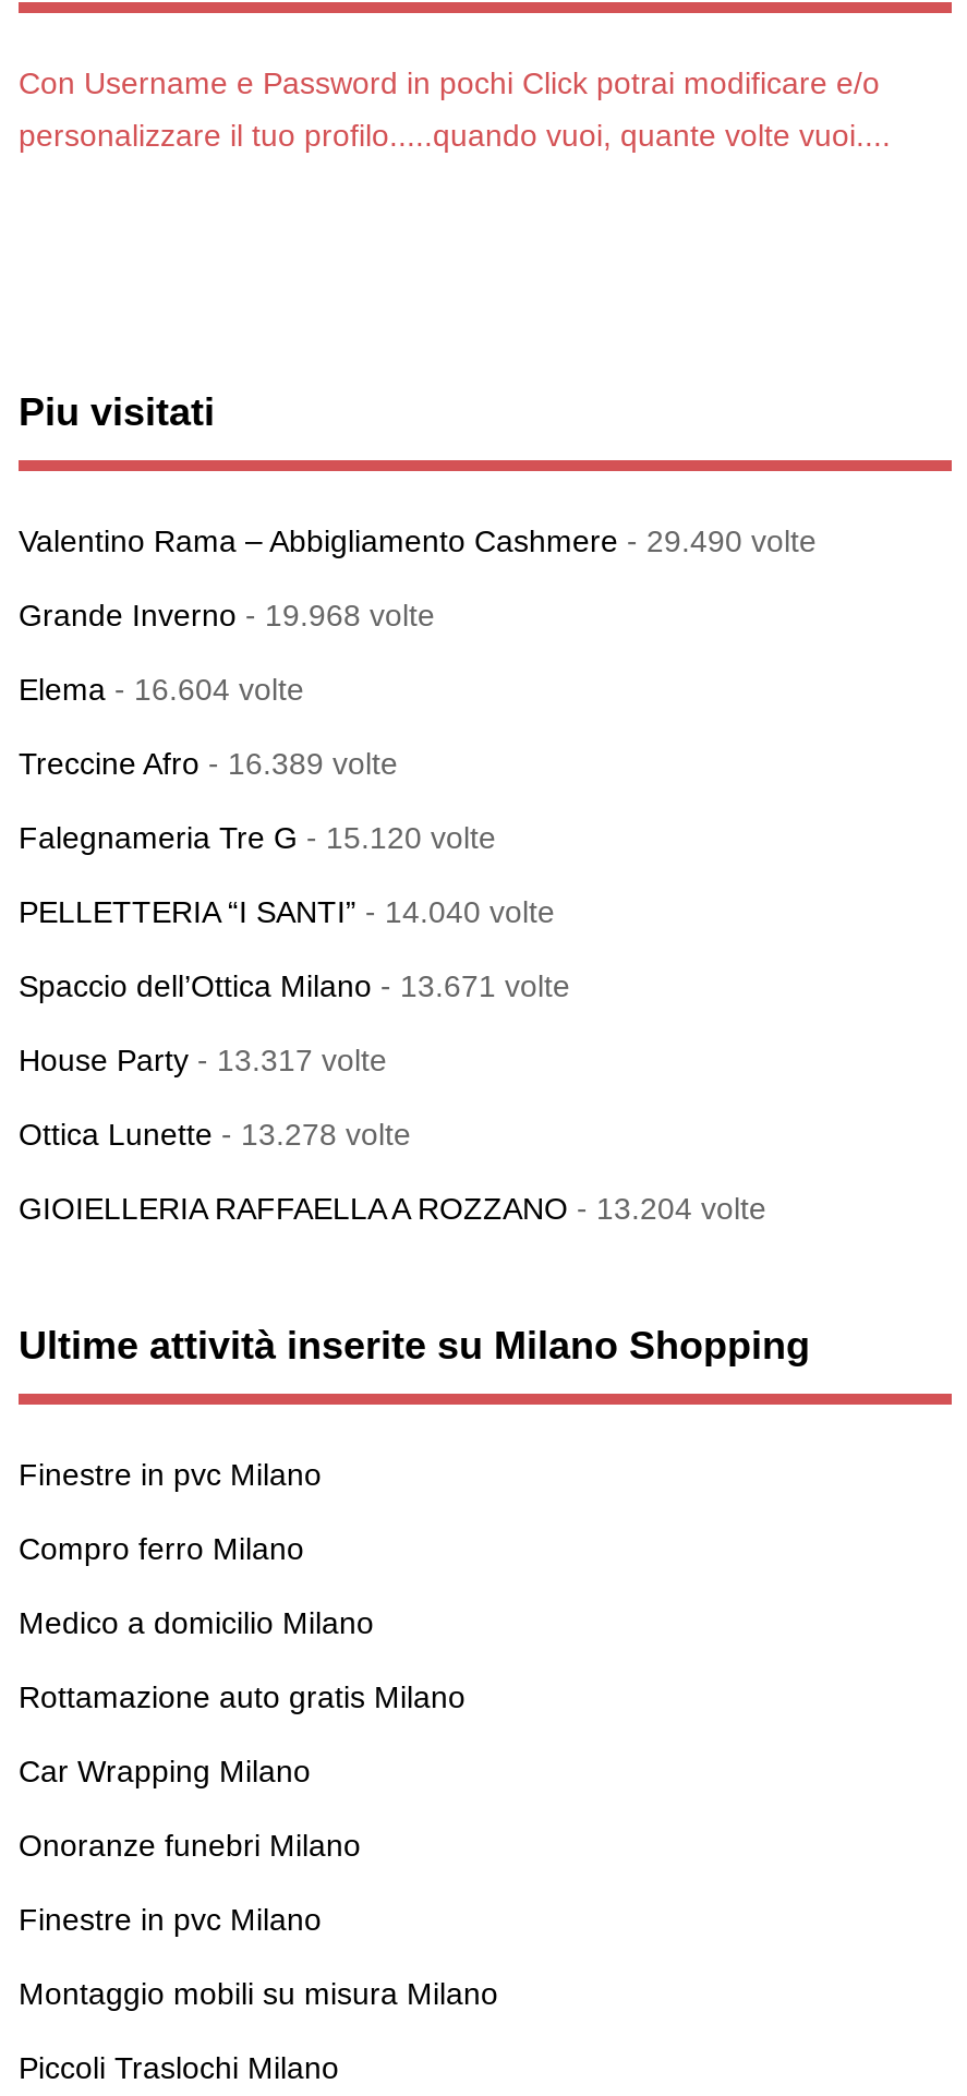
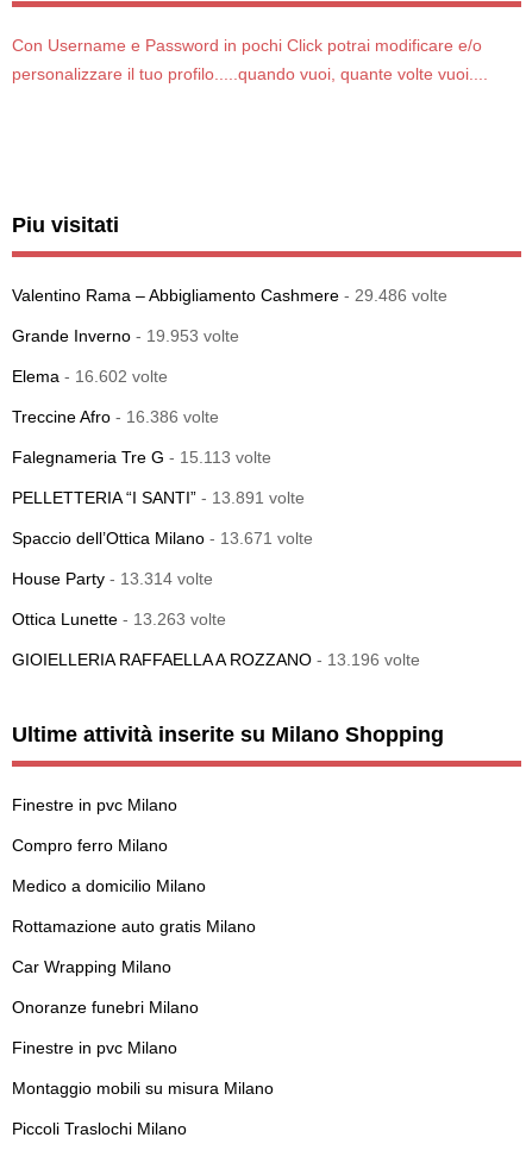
- Valentino Rama – Abbigliamento Cashmere - 29.490 volte
+ Valentino Rama – Abbigliamento Cashmere - 29.486 volte

- Grande Inverno - 19.968 volte
+ Grande Inverno - 19.953 volte

- Elema - 16.604 volte
+ Elema - 16.602 volte

- Treccine Afro - 16.389 volte
+ Treccine Afro - 16.386 volte

- Falegnameria Tre G - 15.120 volte
+ Falegnameria Tre G - 15.113 volte

- PELLETTERIA “I SANTI” - 14.040 volte
+ PELLETTERIA “I SANTI” - 13.891 volte

- House Party - 13.317 volte
+ House Party - 13.314 volte

- Ottica Lunette - 13.278 volte
+ Ottica Lunette - 13.263 volte

- GIOIELLERIA RAFFAELLA A ROZZANO - 13.204 volte
+ GIOIELLERIA RAFFAELLA A ROZZANO - 13.196 volte
